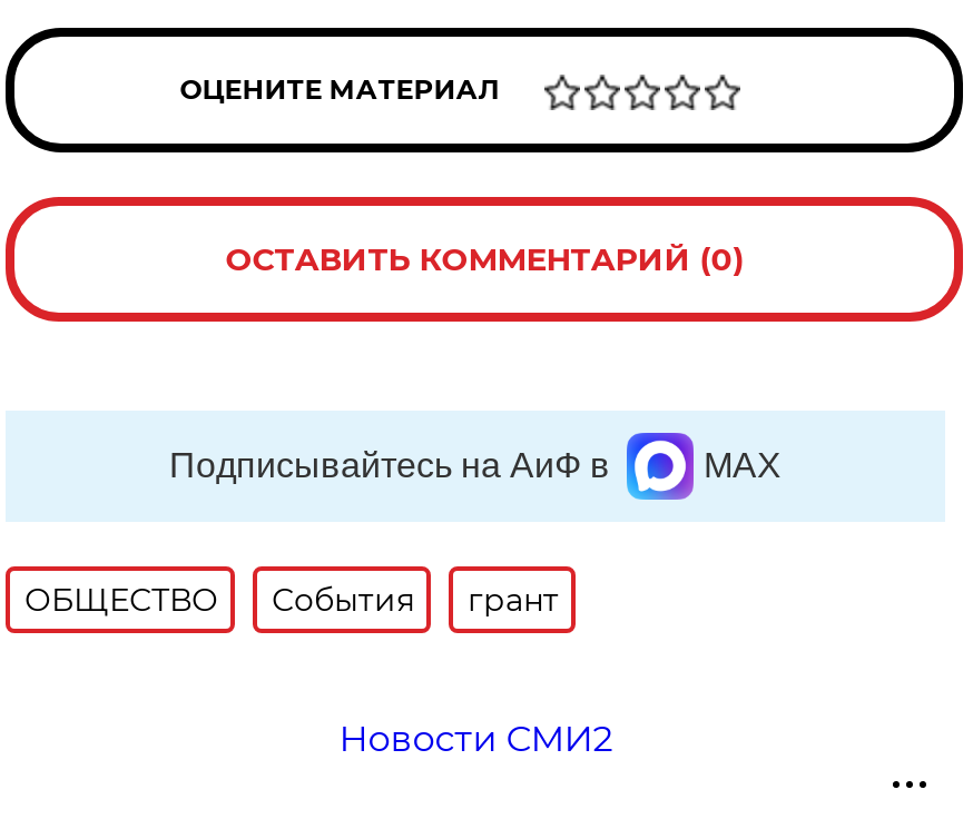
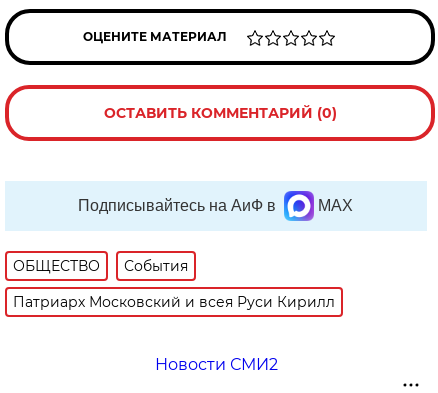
- грант
+ Патриарх Московский и всея Руси Кирилл
